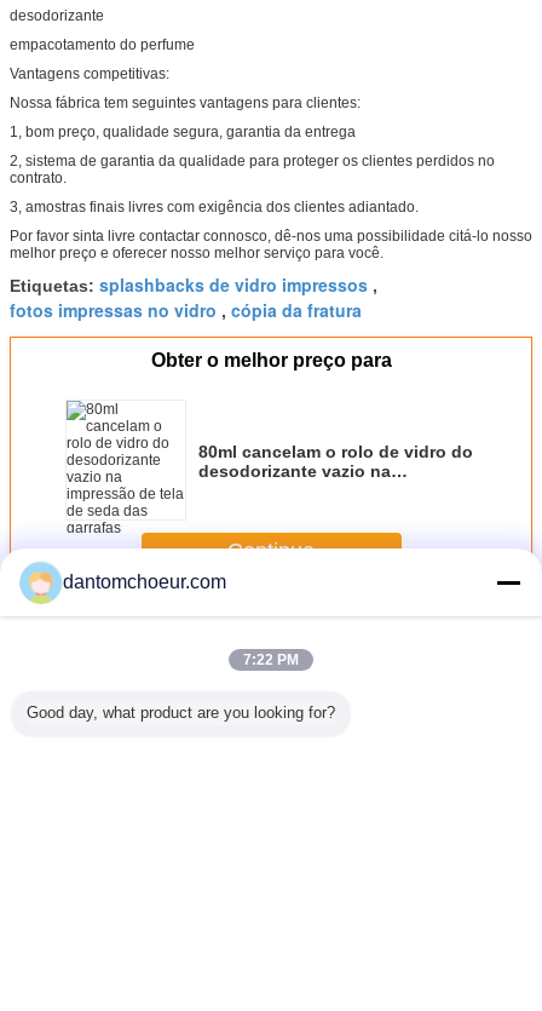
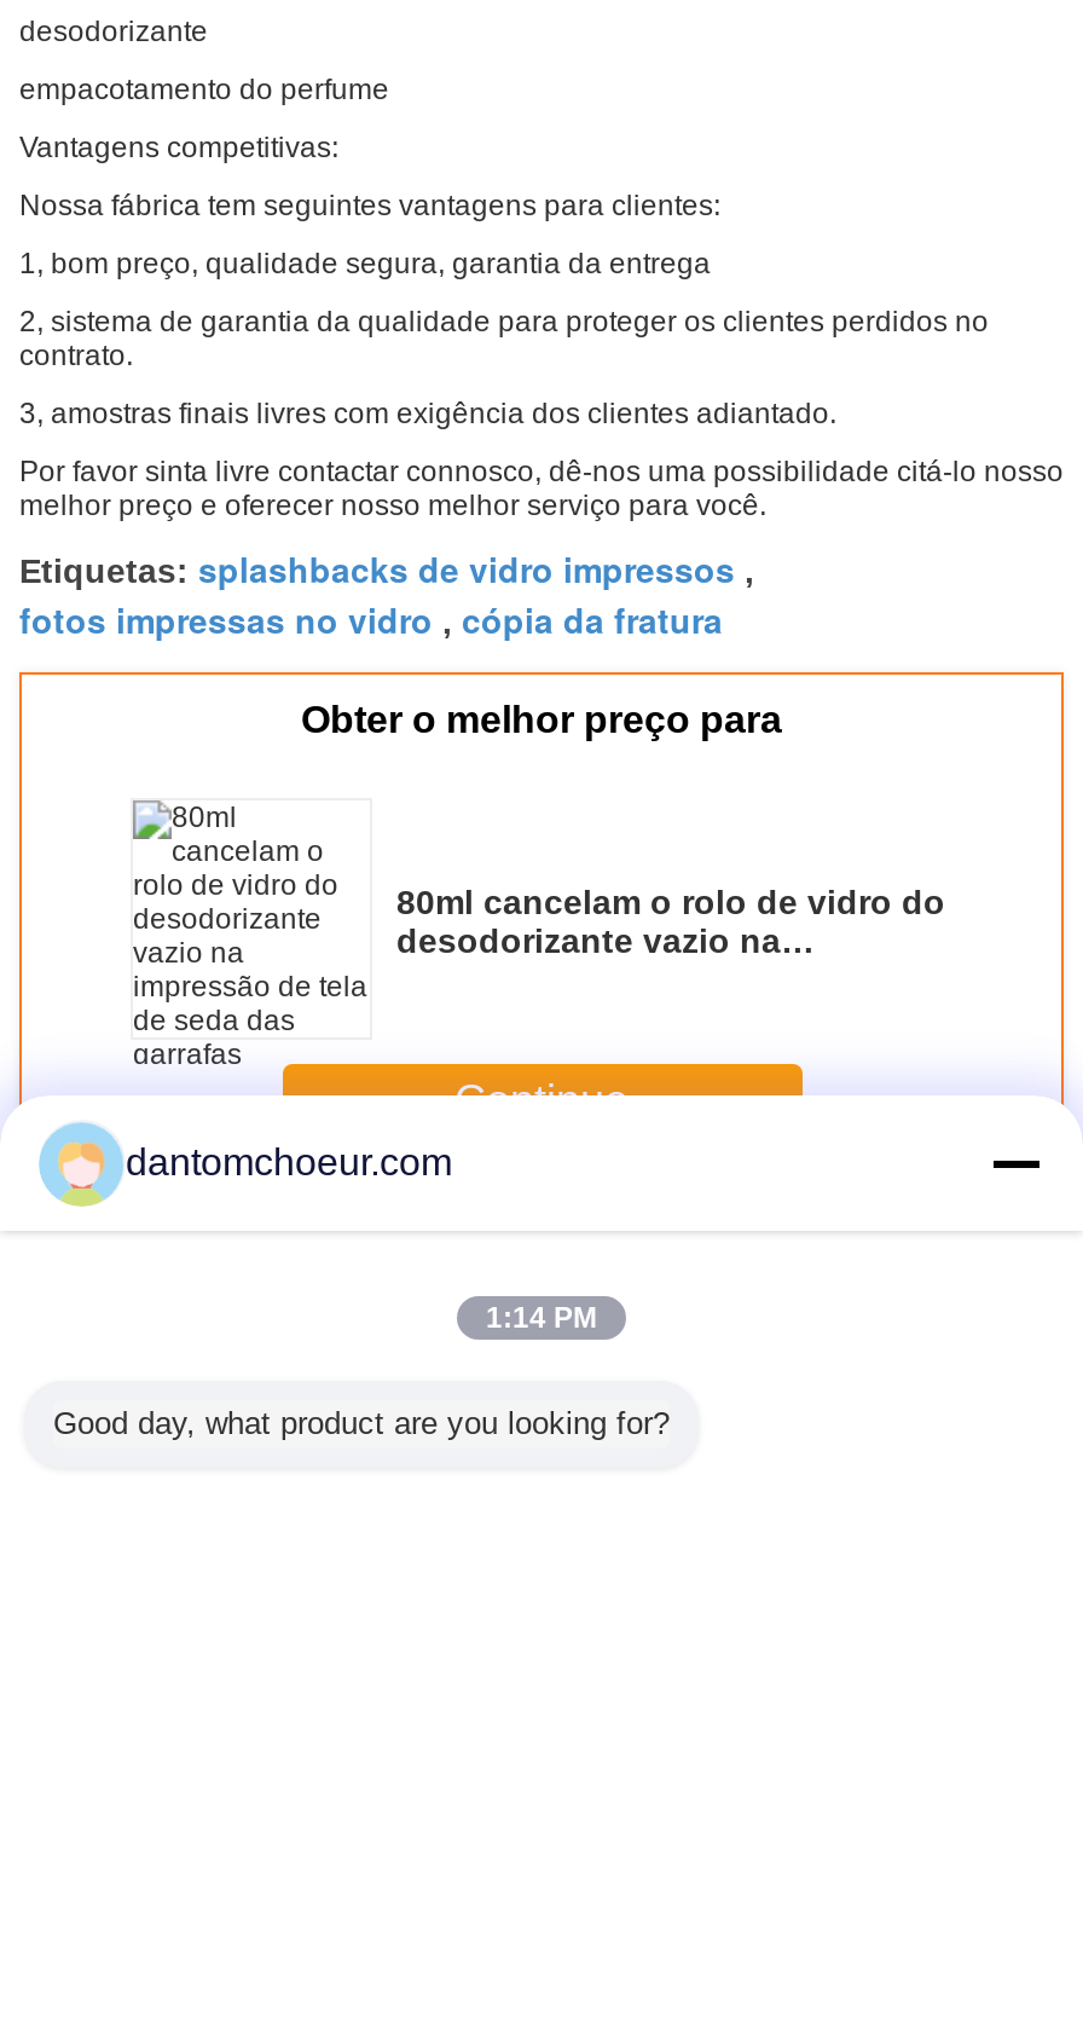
- 7:22 PM
+ 1:14 PM
